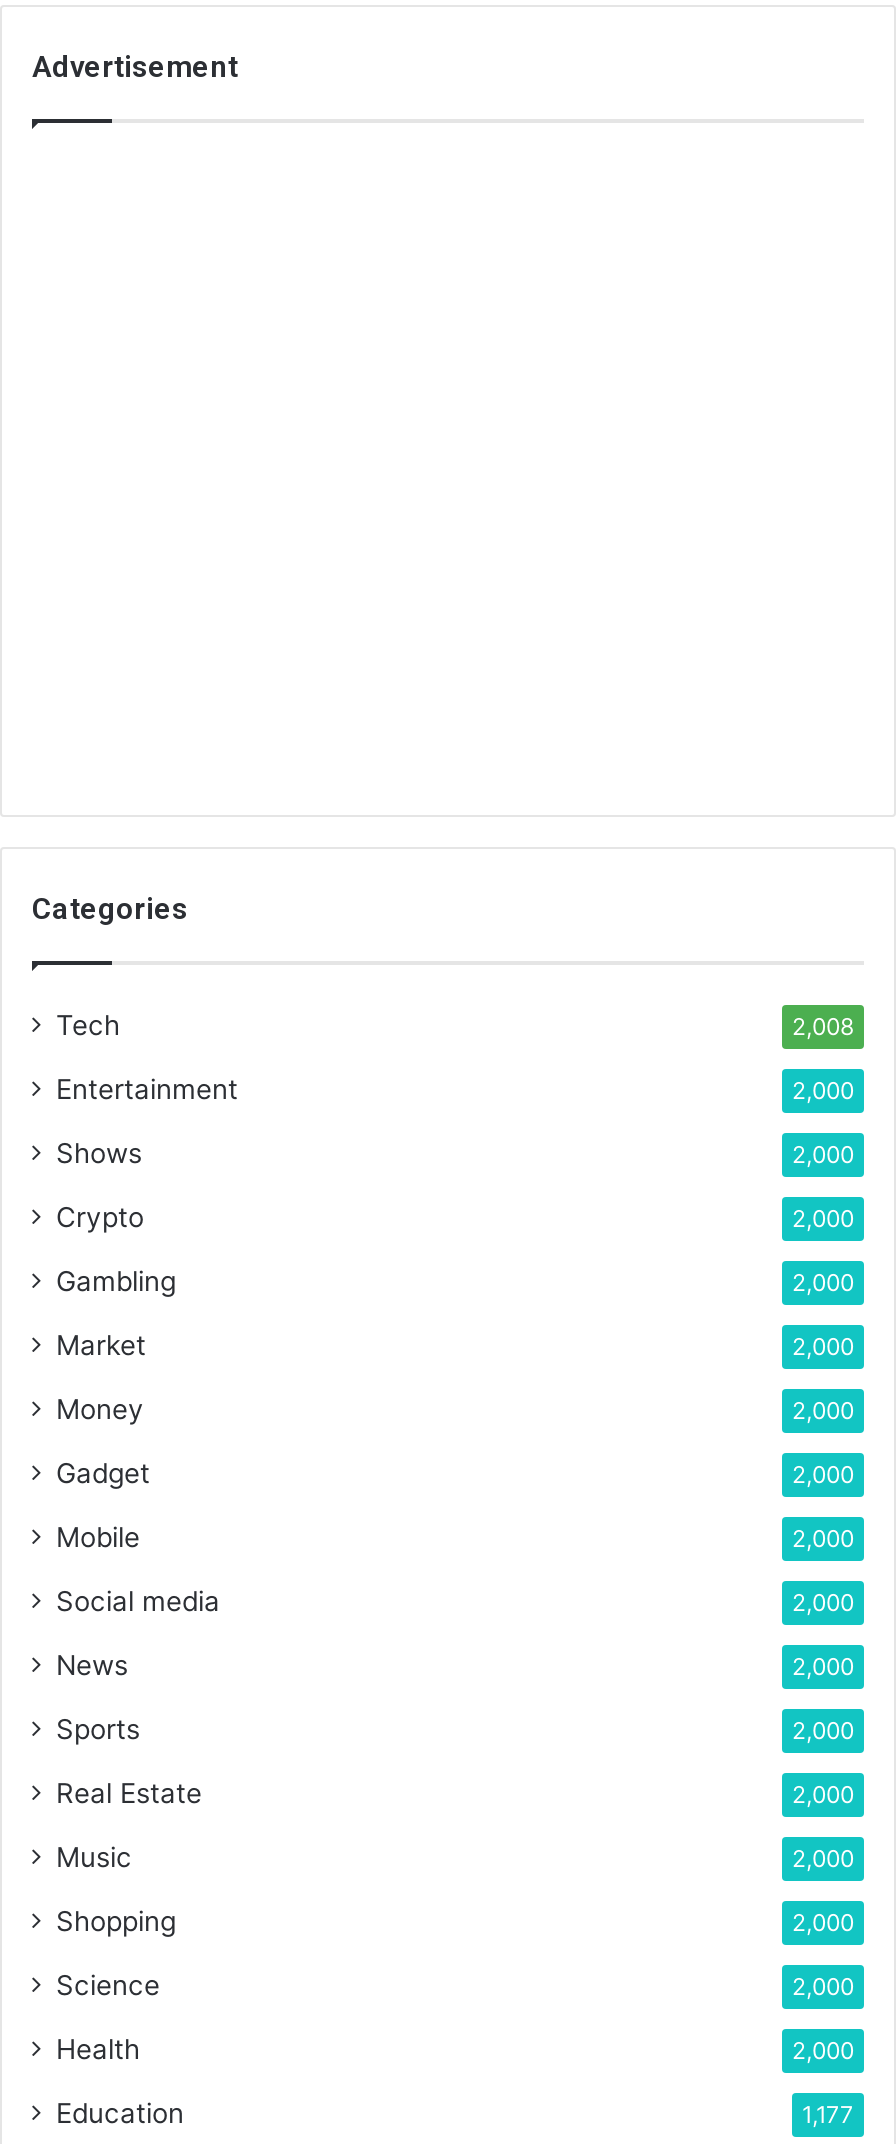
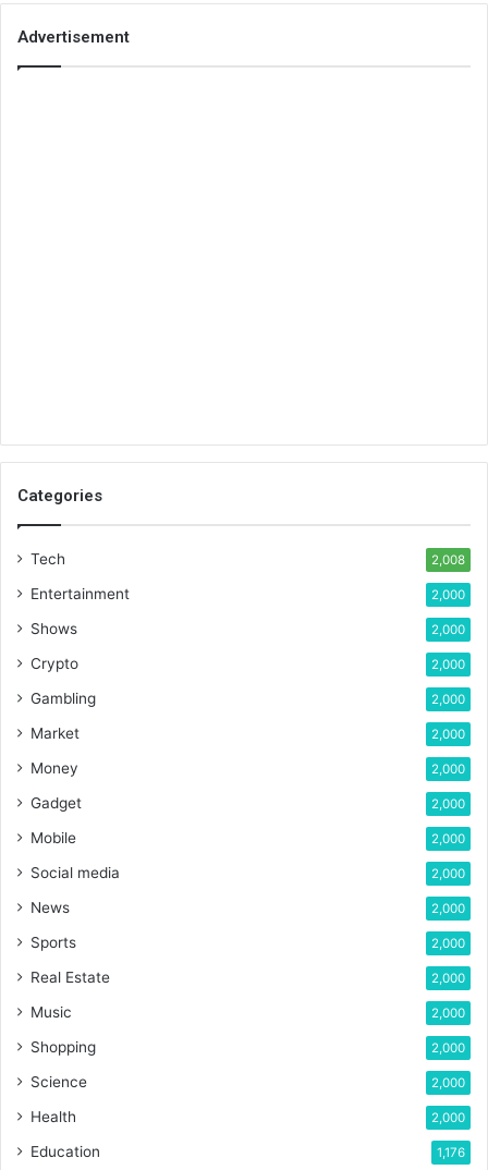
- 1,177
+ 1,176
